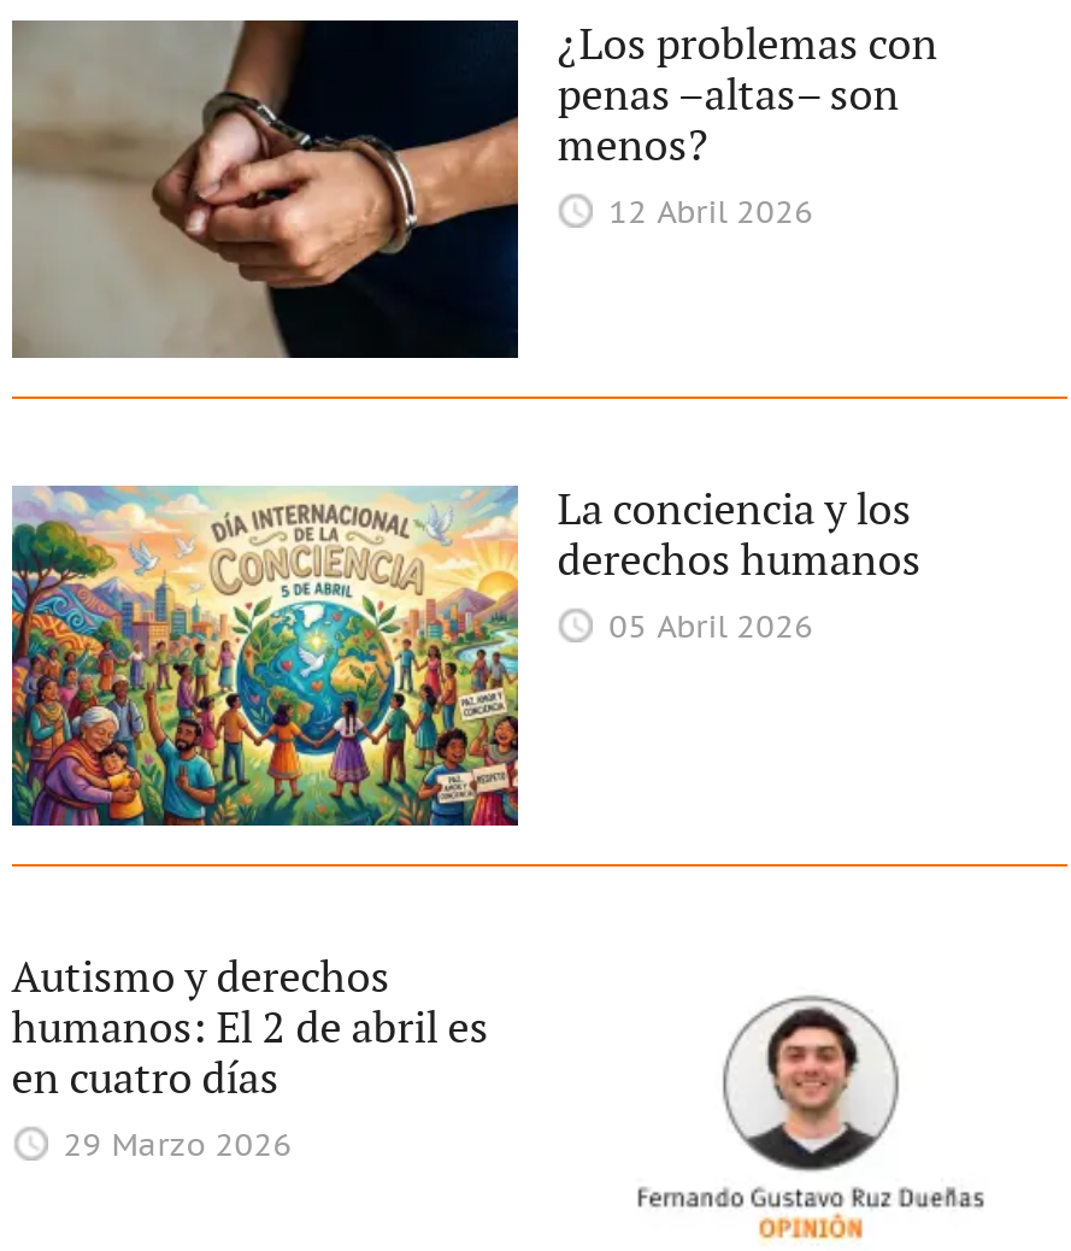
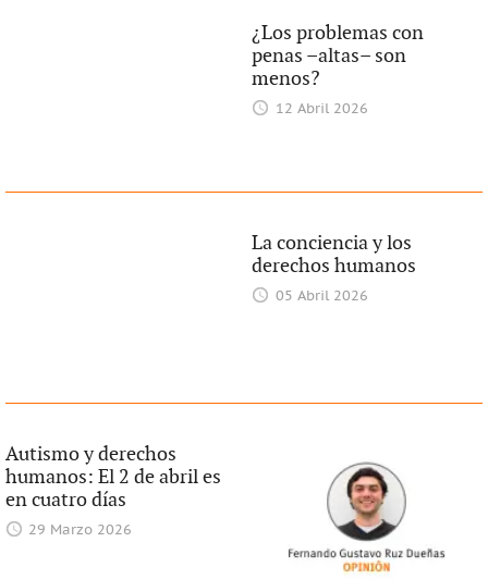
- [image]

- [image]
